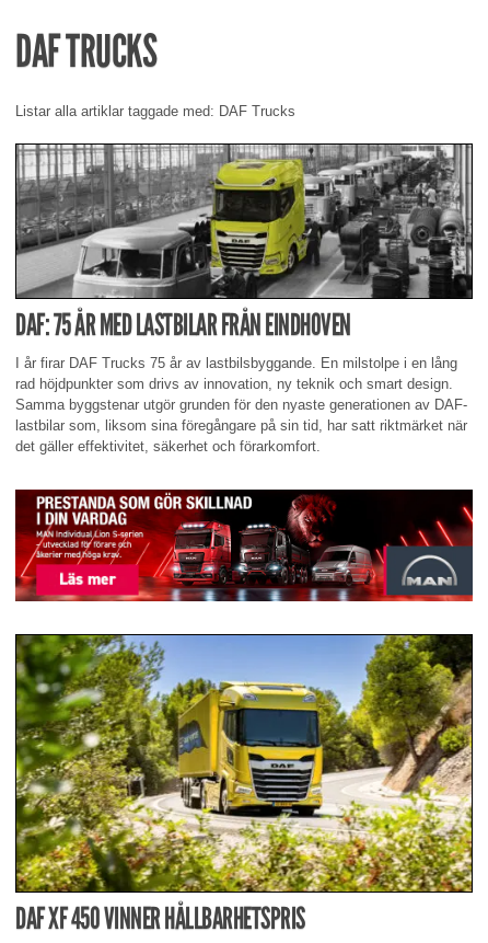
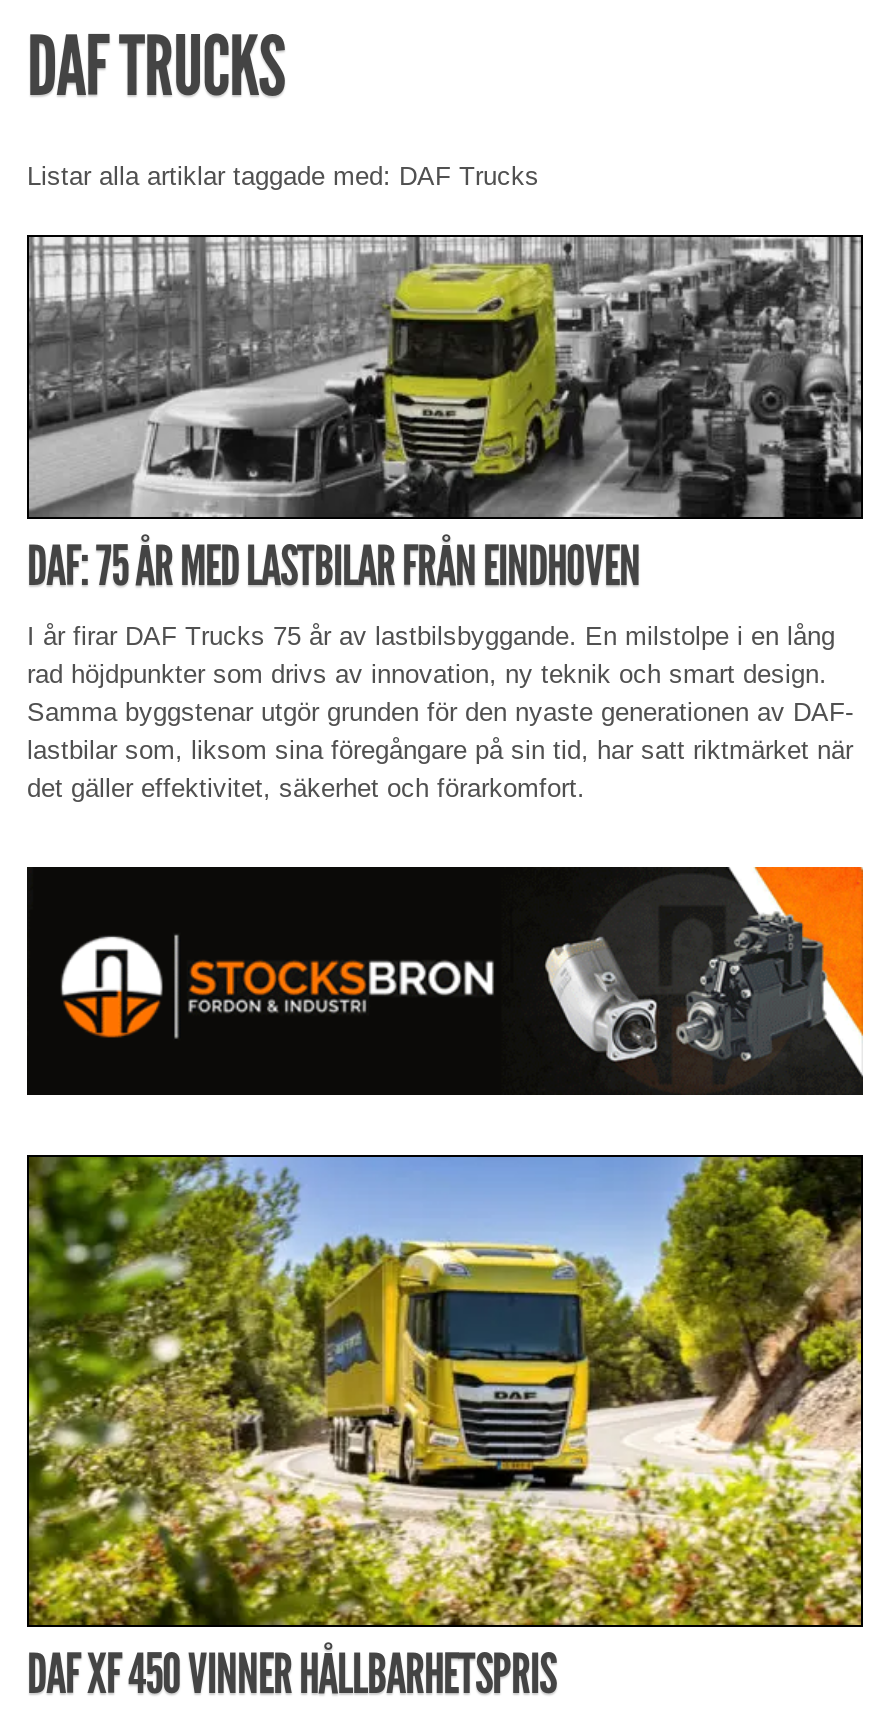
- [image]
+ [image]
